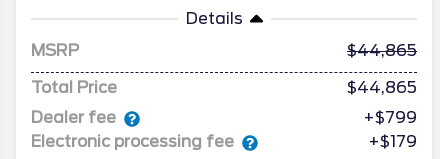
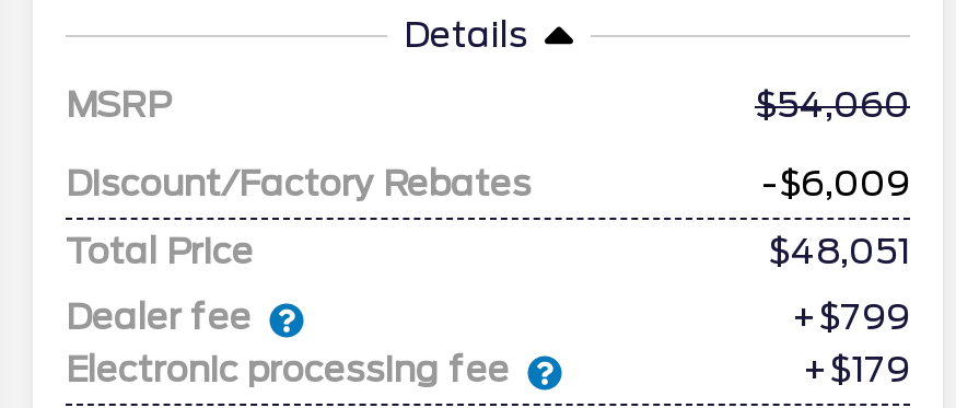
- 44,865
+ 54,060
+ Discount/Factory Rebates
+ -$6,009

- $44,865
+ $48,051
